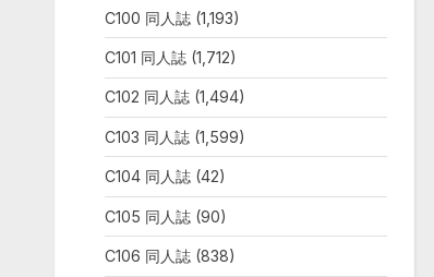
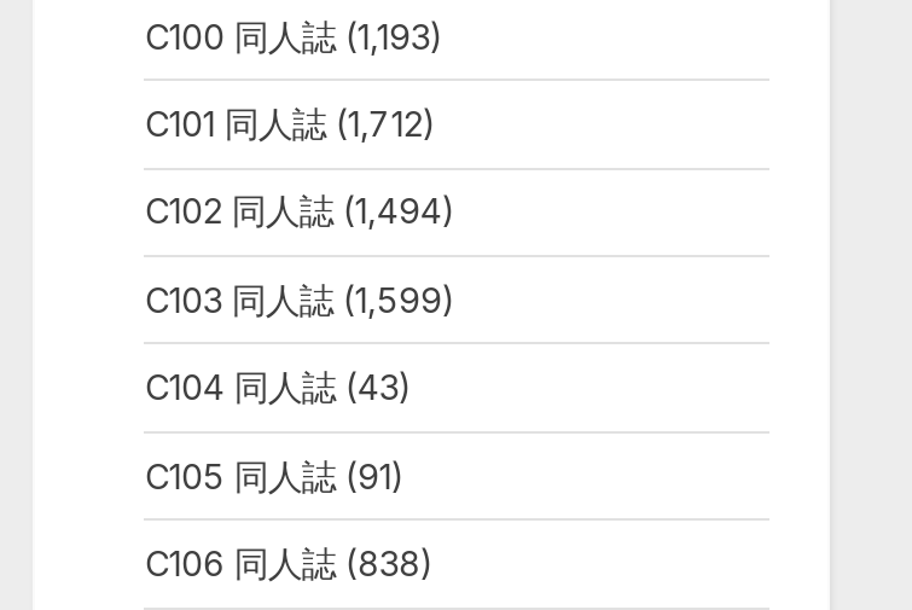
- C104 同人誌(42)
+ C104 同人誌(43)

- C105 同人誌(90)
+ C105 同人誌(91)
